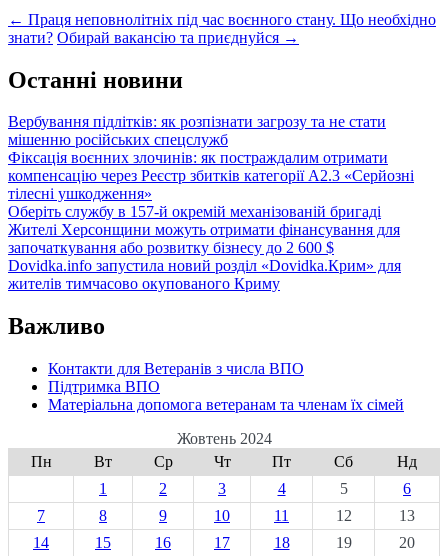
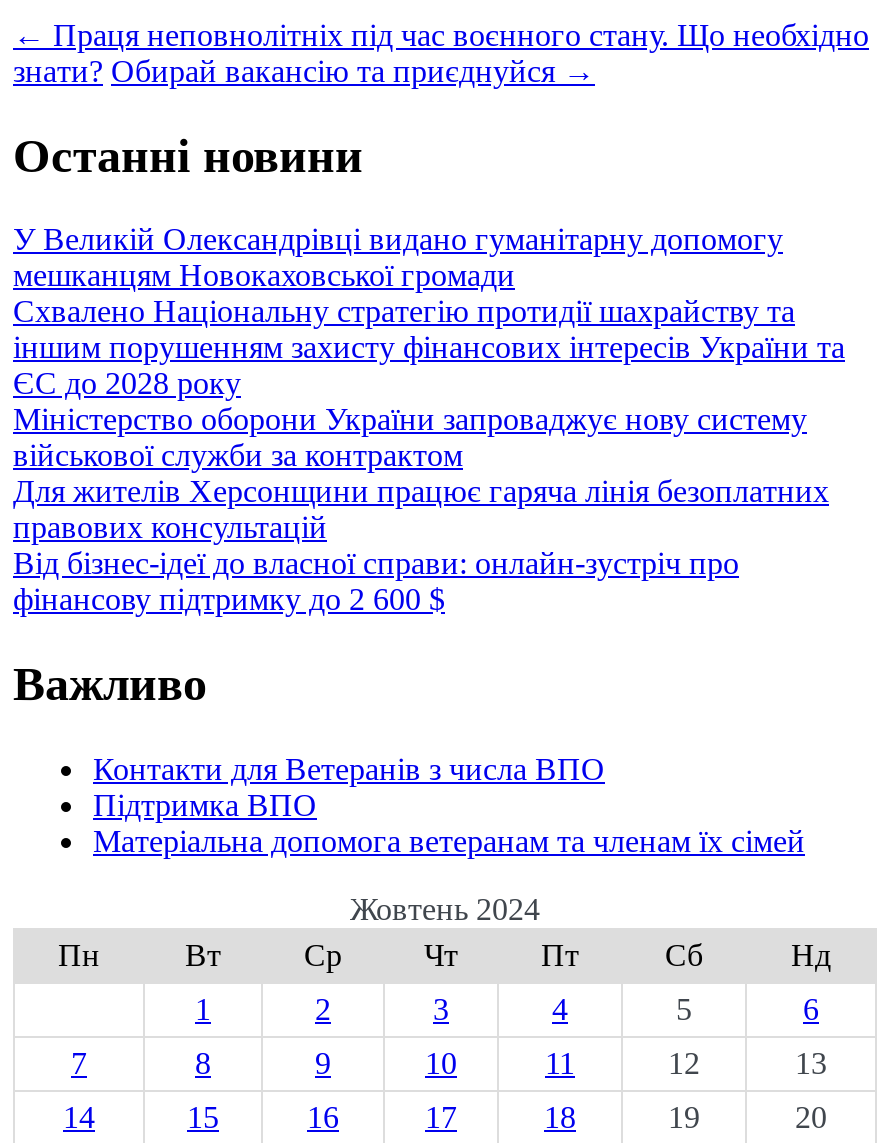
- Вербування підлітків: як розпізнати загрозу та не стати
- мішенню російських спецслужб
- Фіксація воєнних злочинів: як постраждалим отримати
- компенсацію через Реєстр збитків категорії А2.3 «Серйозні
- тілесні ушкодження»
- Оберіть службу в 157-й окремій механізованій бригаді
- Жителі Херсонщини можуть отримати фінансування для
- започаткування або розвитку бізнесу до 2 600 $
- Dovidka.info запустила новий розділ «Dovidka.Крим» для
- жителів тимчасово окупованого Криму
+ У Великій Олександрівці видано гуманітарну допомогу
+ мешканцям Новокаховської громади
+ Схвалено Національну стратегію протидії шахрайству та
+ іншим порушенням захисту фінансових інтересів України та
+ ЄС до 2028 року
+ Міністерство оборони України запроваджує нову систему
+ військової служби за контрактом
+ Для жителів Херсонщини працює гаряча лінія безоплатних
+ правових консультацій
+ Від бізнес-ідеї до власної справи: онлайн-зустріч про
+ фінансову підтримку до 2 600 $
